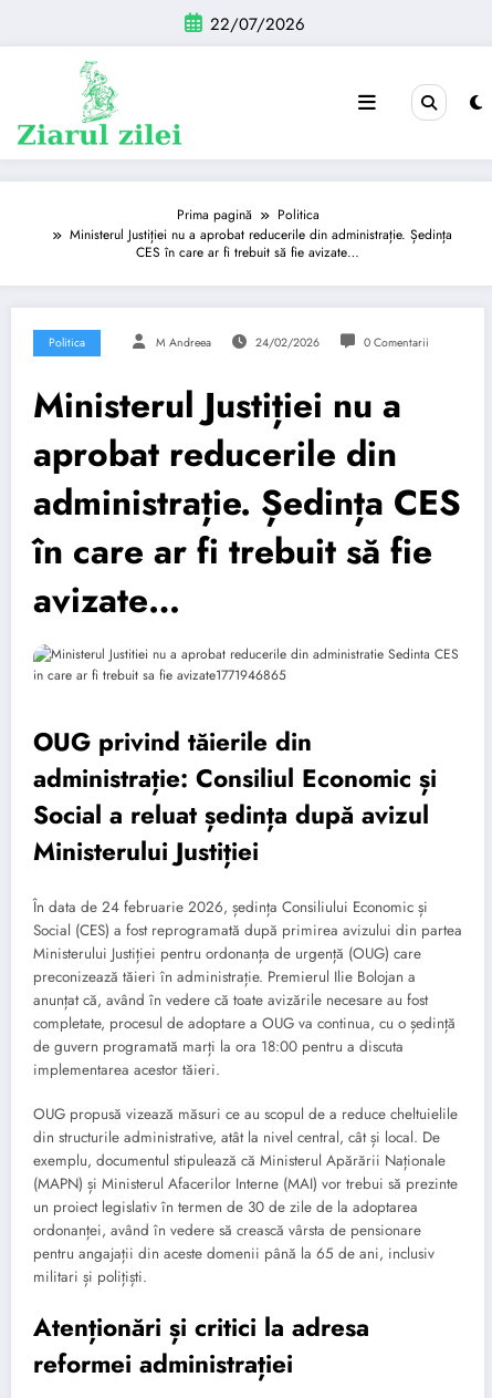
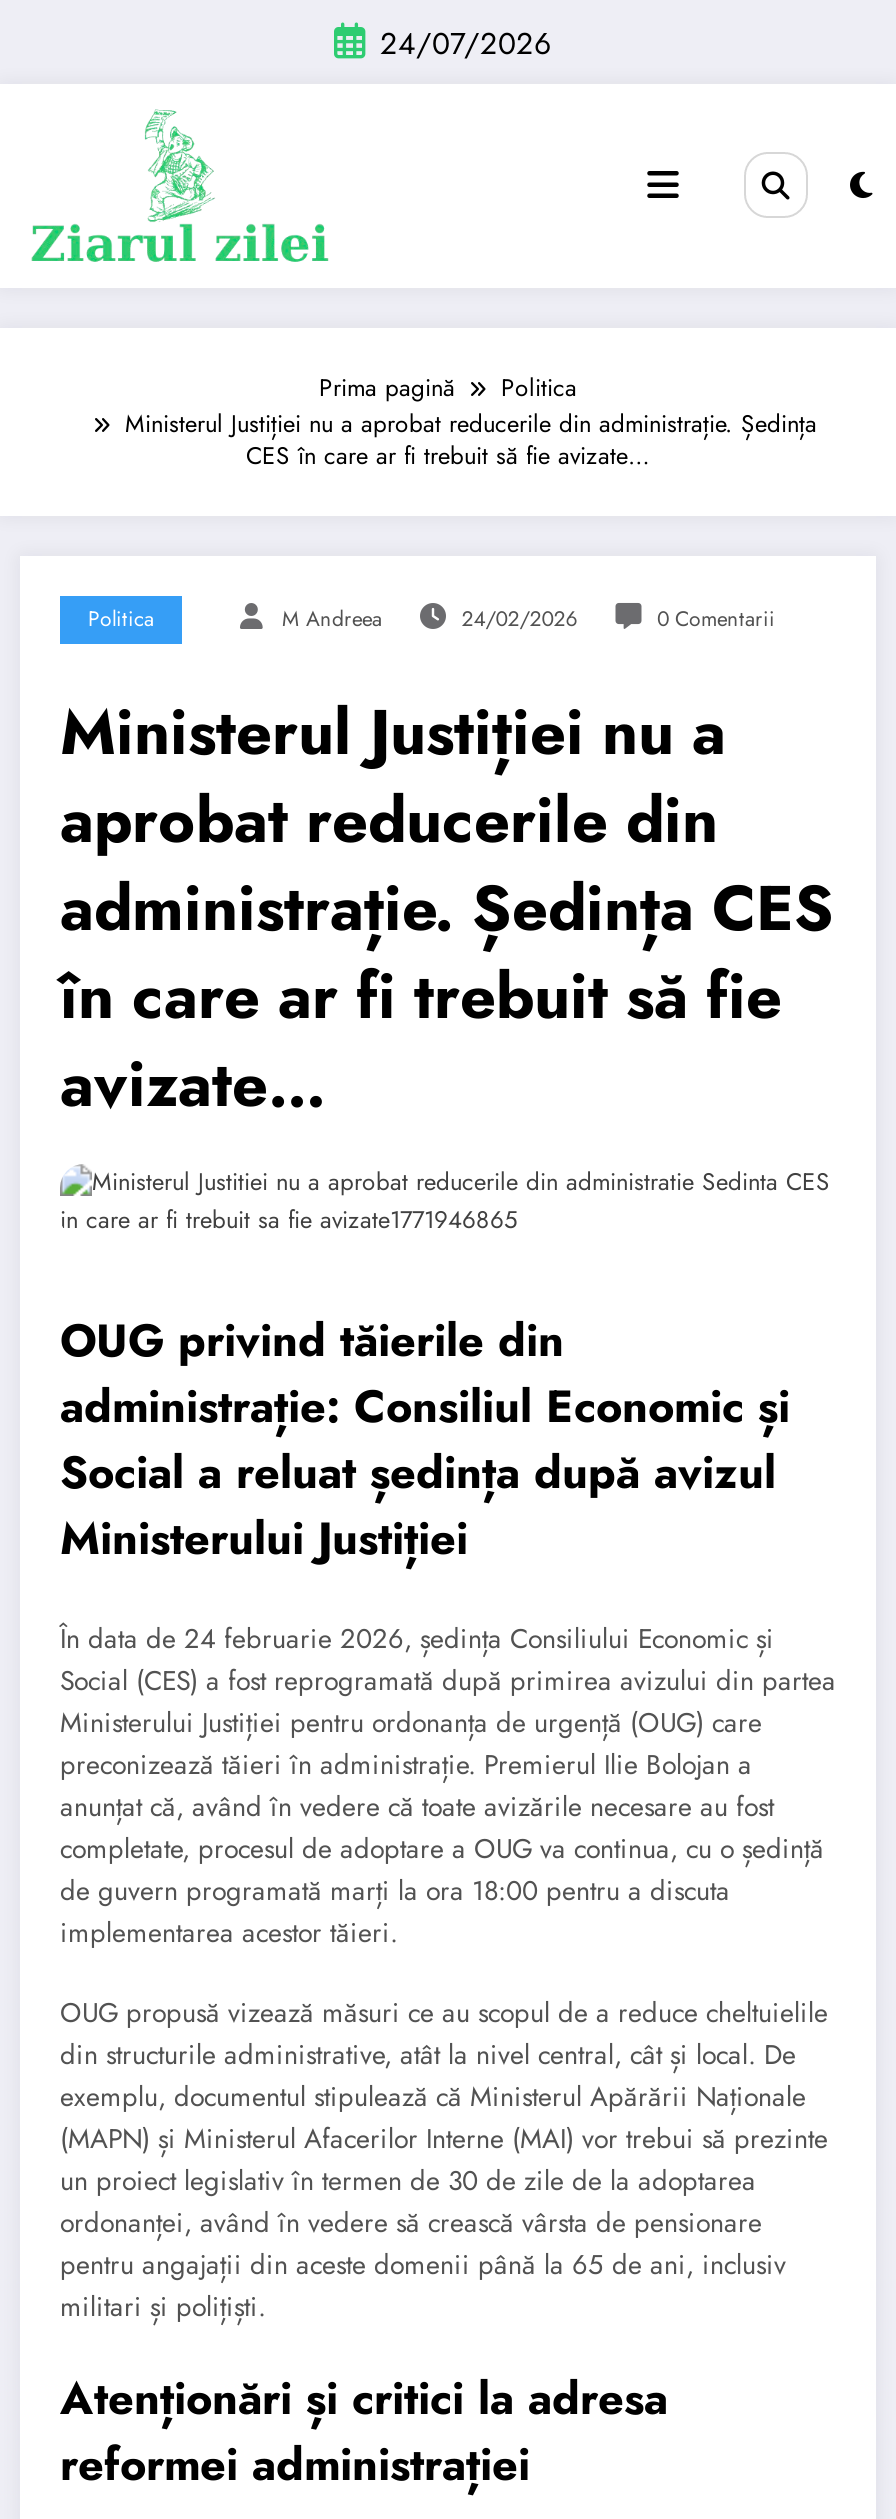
- 22/07/2026
+ 24/07/2026
